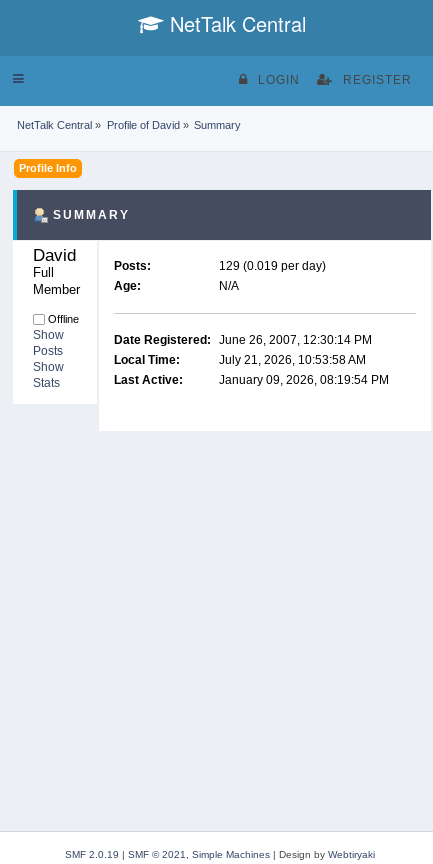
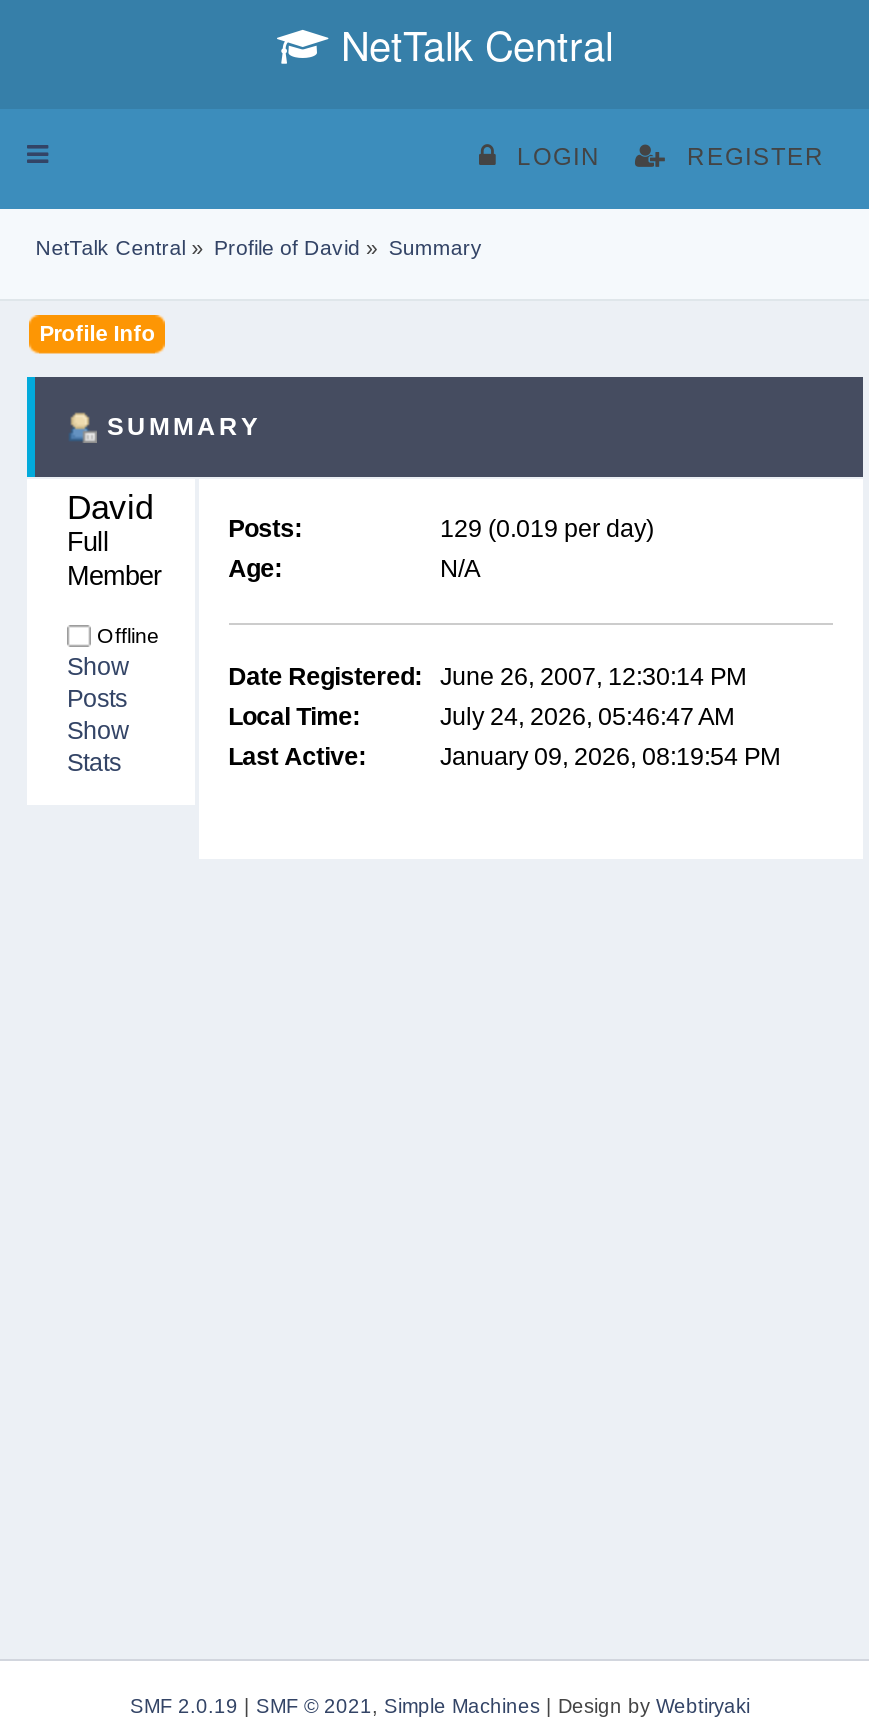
- July 21, 2026, 10:53:58 AM
+ July 24, 2026, 05:46:47 AM
